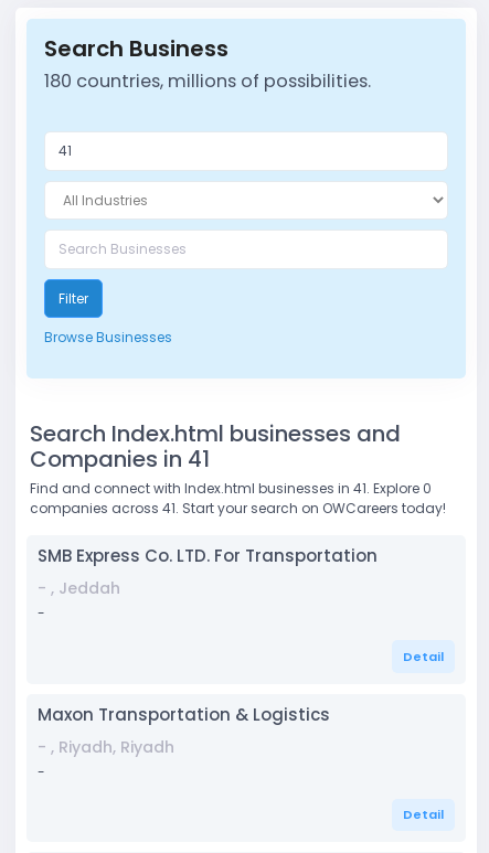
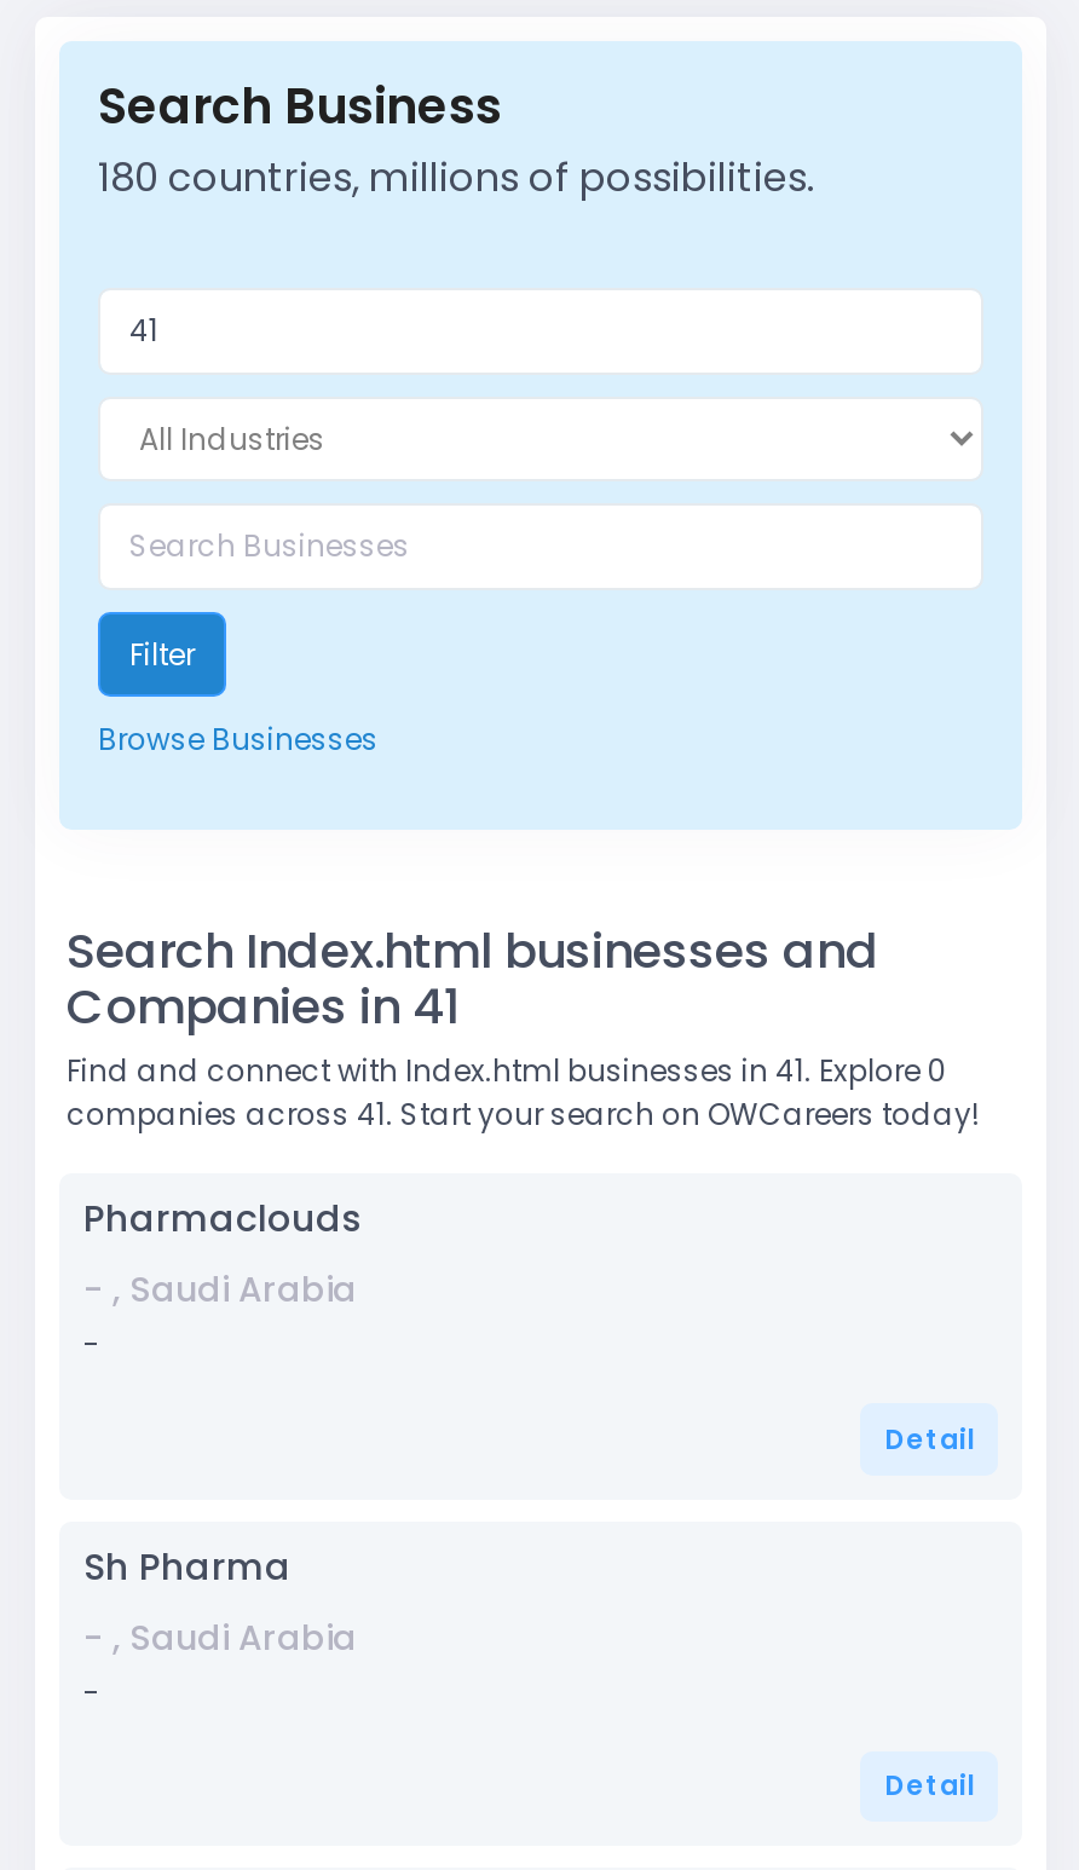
- SMB Express Co. LTD. For Transportation
- - , Jeddah
+ Pharmaclouds
+ - , Saudi Arabia

- Maxon Transportation & Logistics
- - , Riyadh, Riyadh
+ Sh Pharma
+ - , Saudi Arabia
